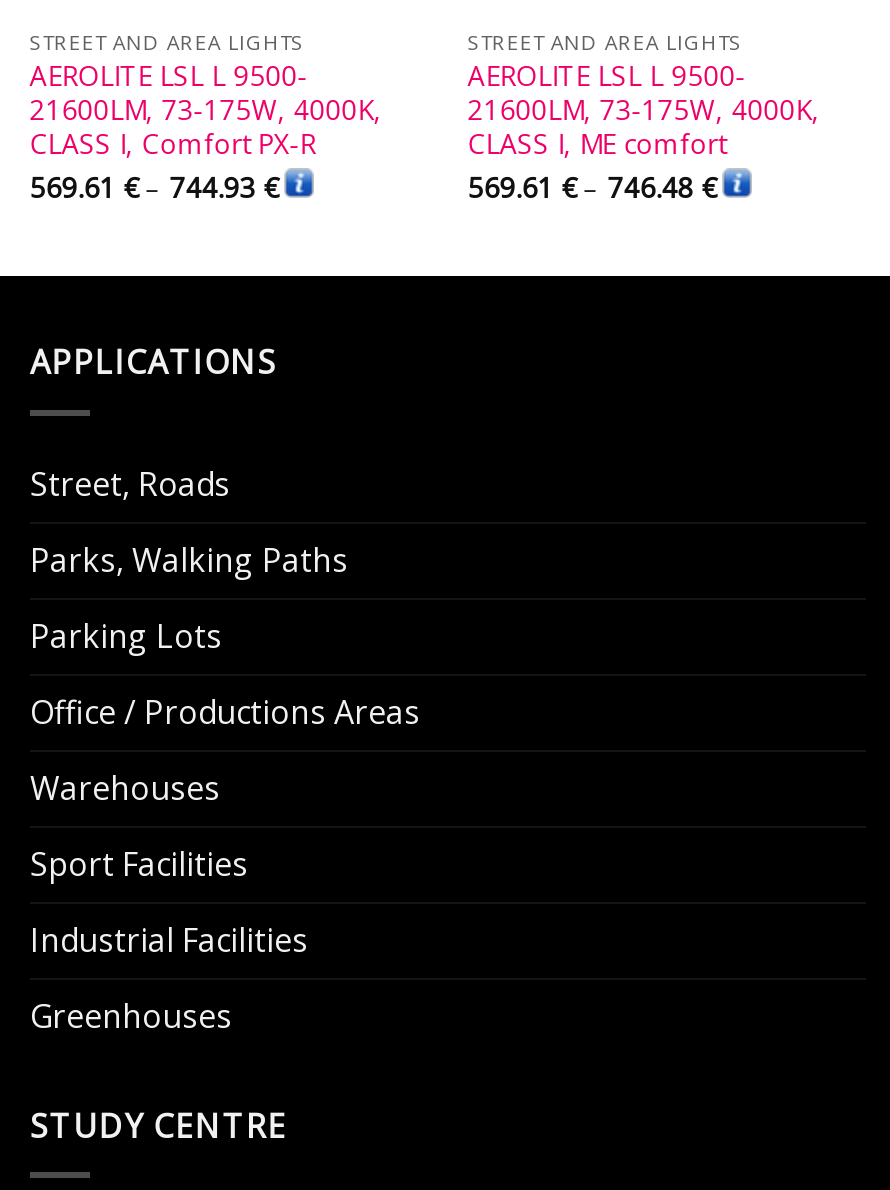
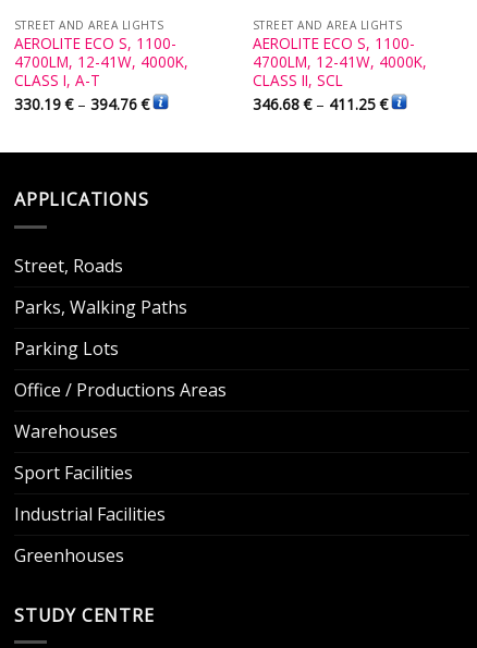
- AEROLITE LSL L 9500-
- 21600LM, 73-175W, 4000K,
- CLASS I, Comfort PX-R
- 569.61 €– 744.93 €
+ AEROLITE ECO S, 1100-
+ 4700LM, 12-41W, 4000K,
+ CLASS I, A-T
+ 330.19 €– 394.76 €

- AEROLITE LSL L 9500-
- 21600LM, 73-175W, 4000K,
- CLASS I, ME comfort
- 569.61 €– 746.48 €
+ AEROLITE ECO S, 1100-
+ 4700LM, 12-41W, 4000K,
+ CLASS II, SCL
+ 346.68 €– 411.25 €
